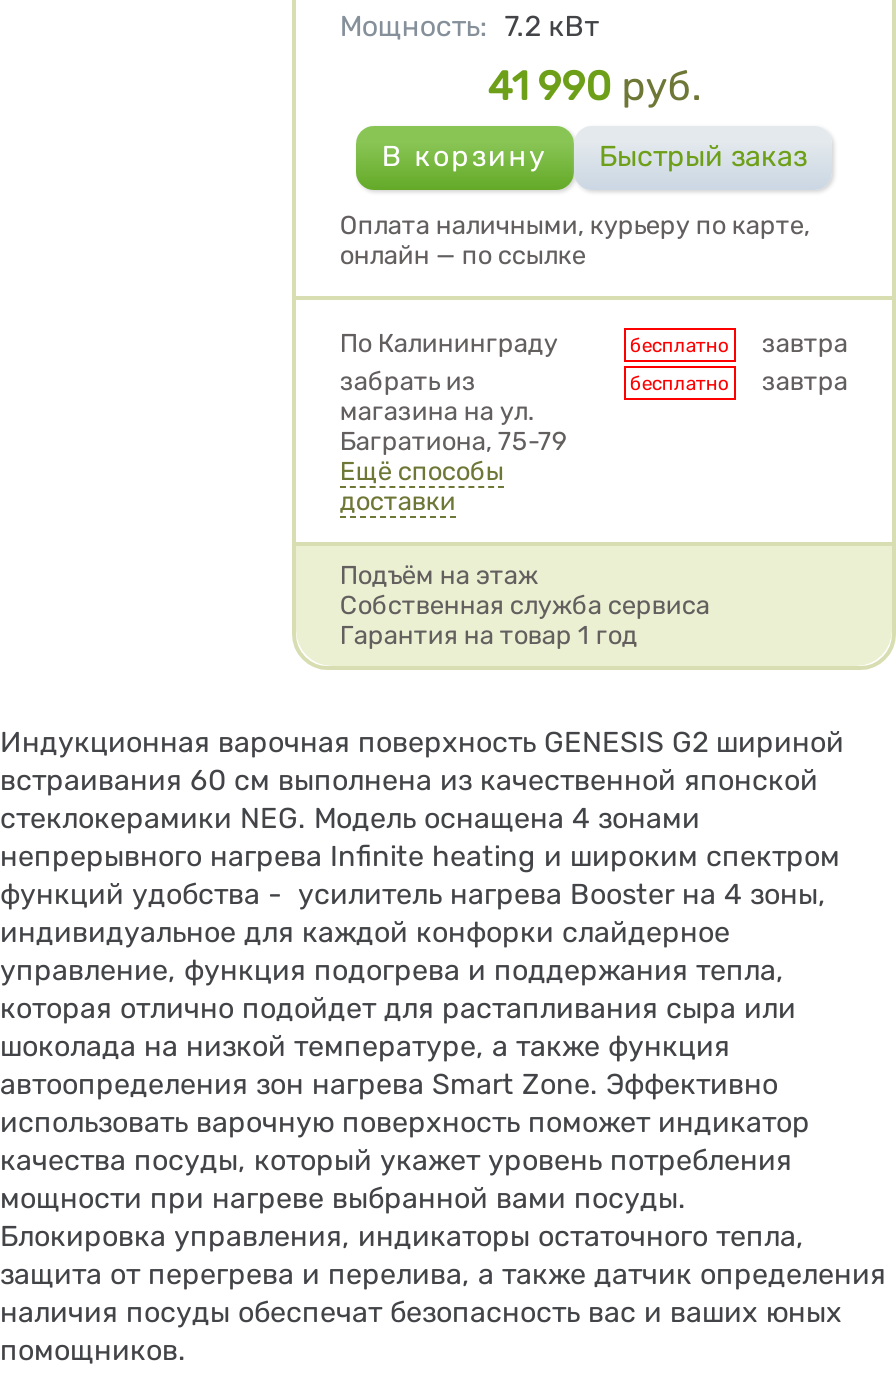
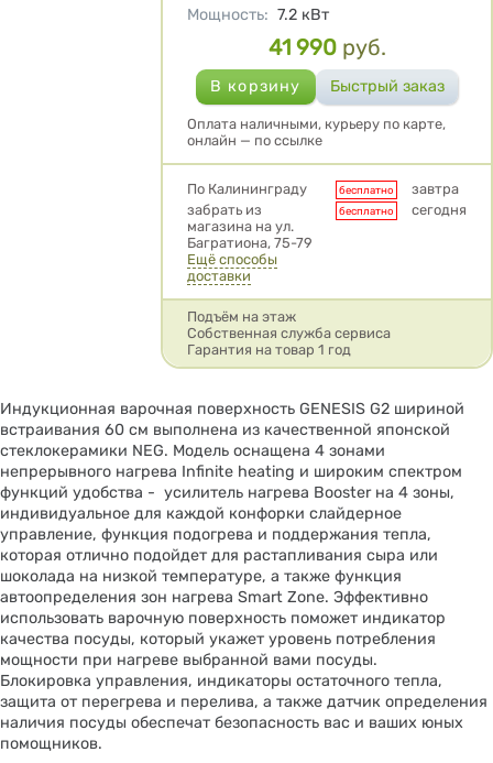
- завтра
+ сегодня
